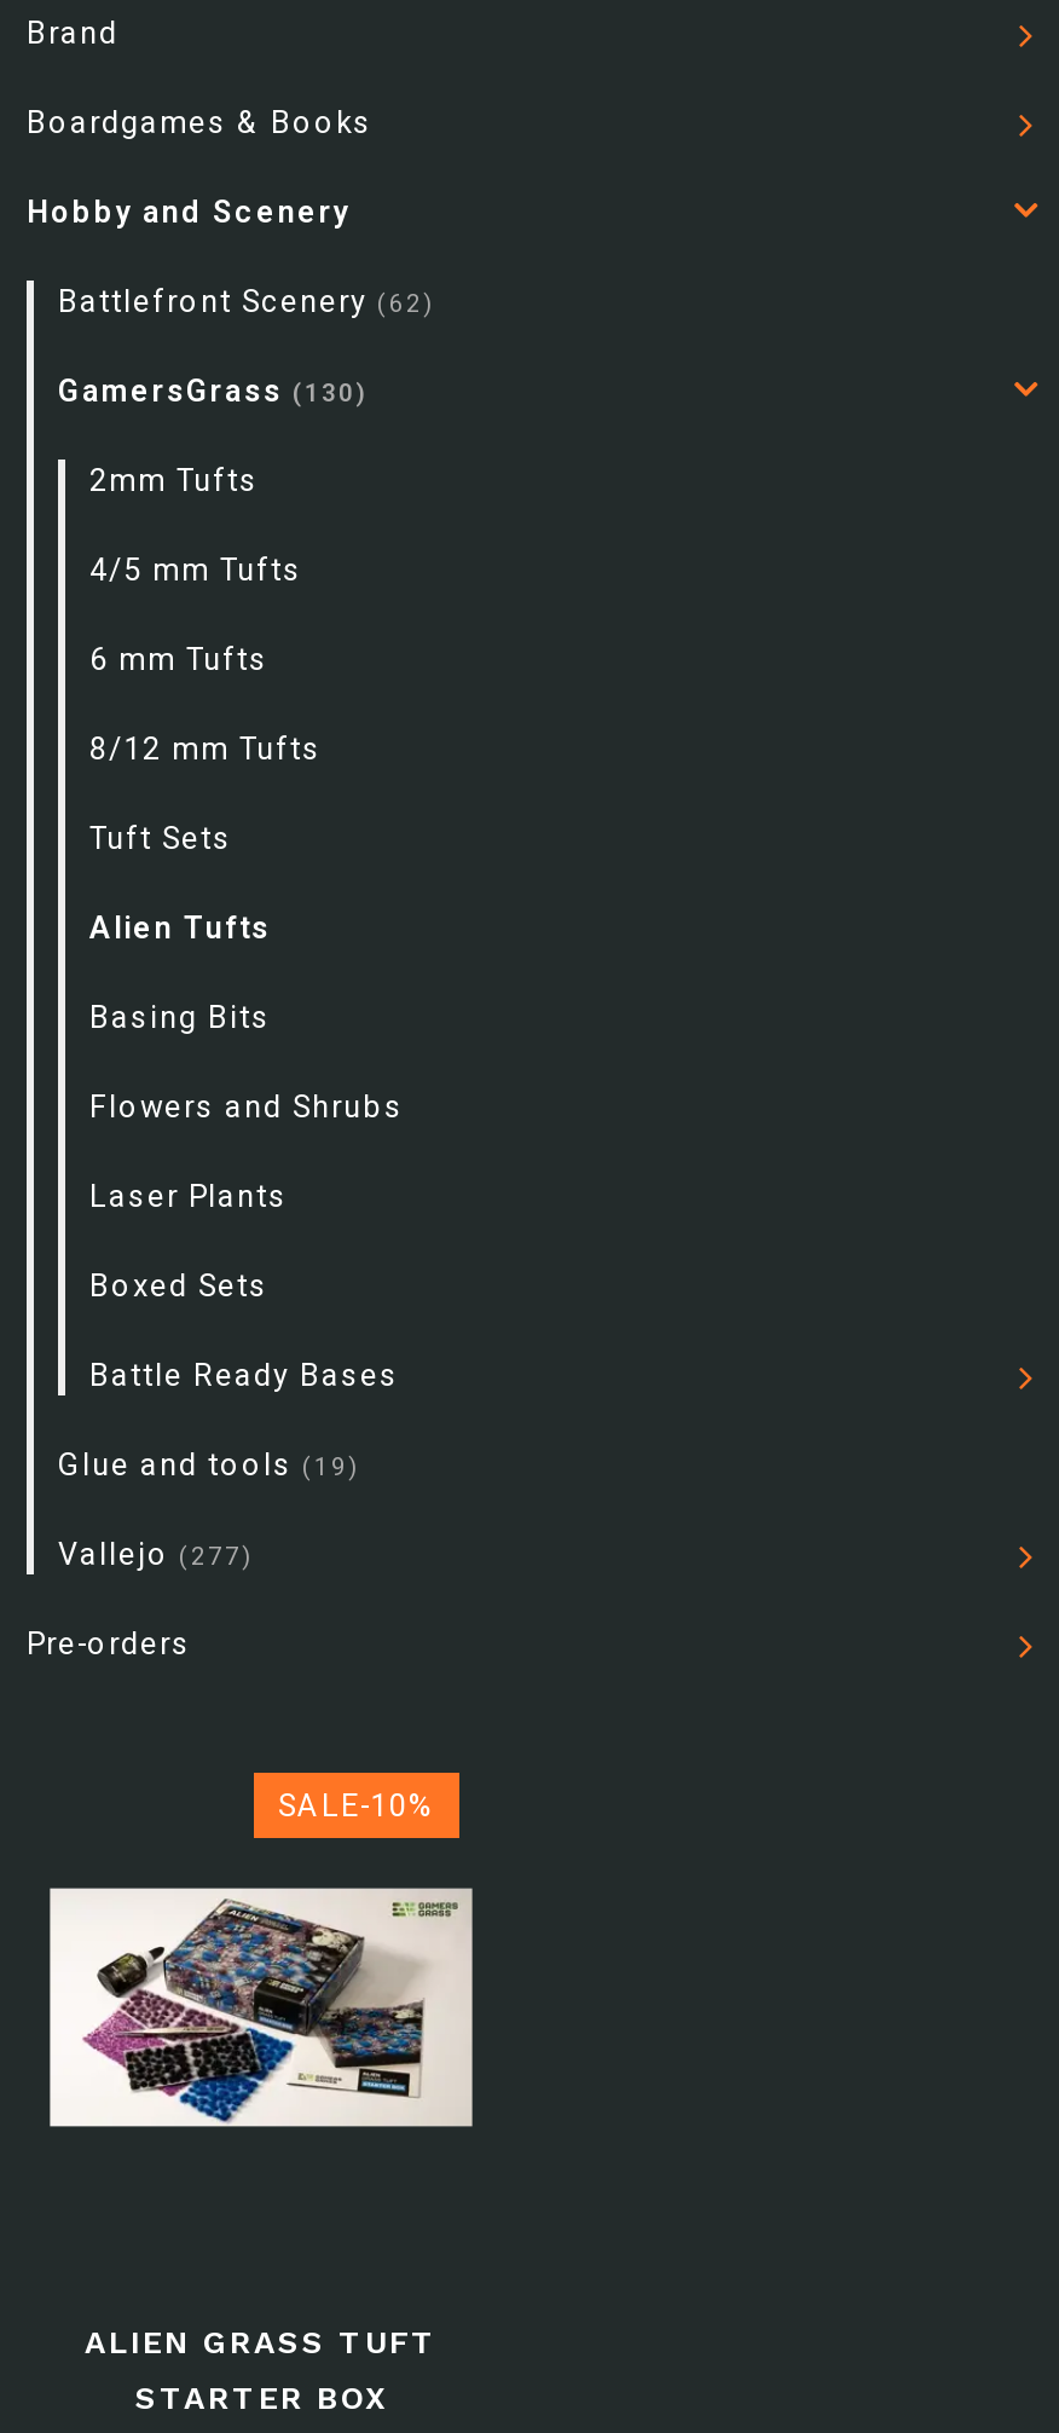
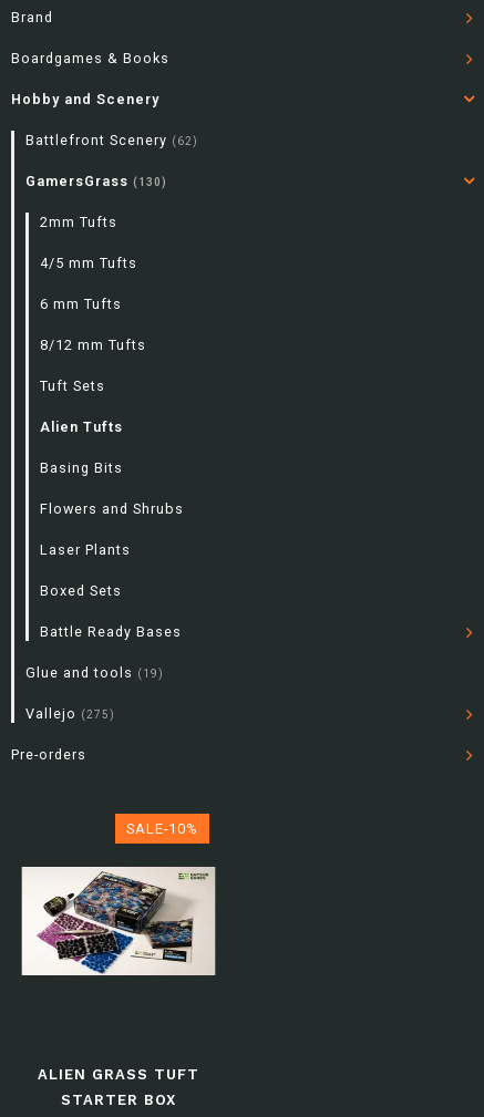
- Vallejo (277)
+ Vallejo (275)
